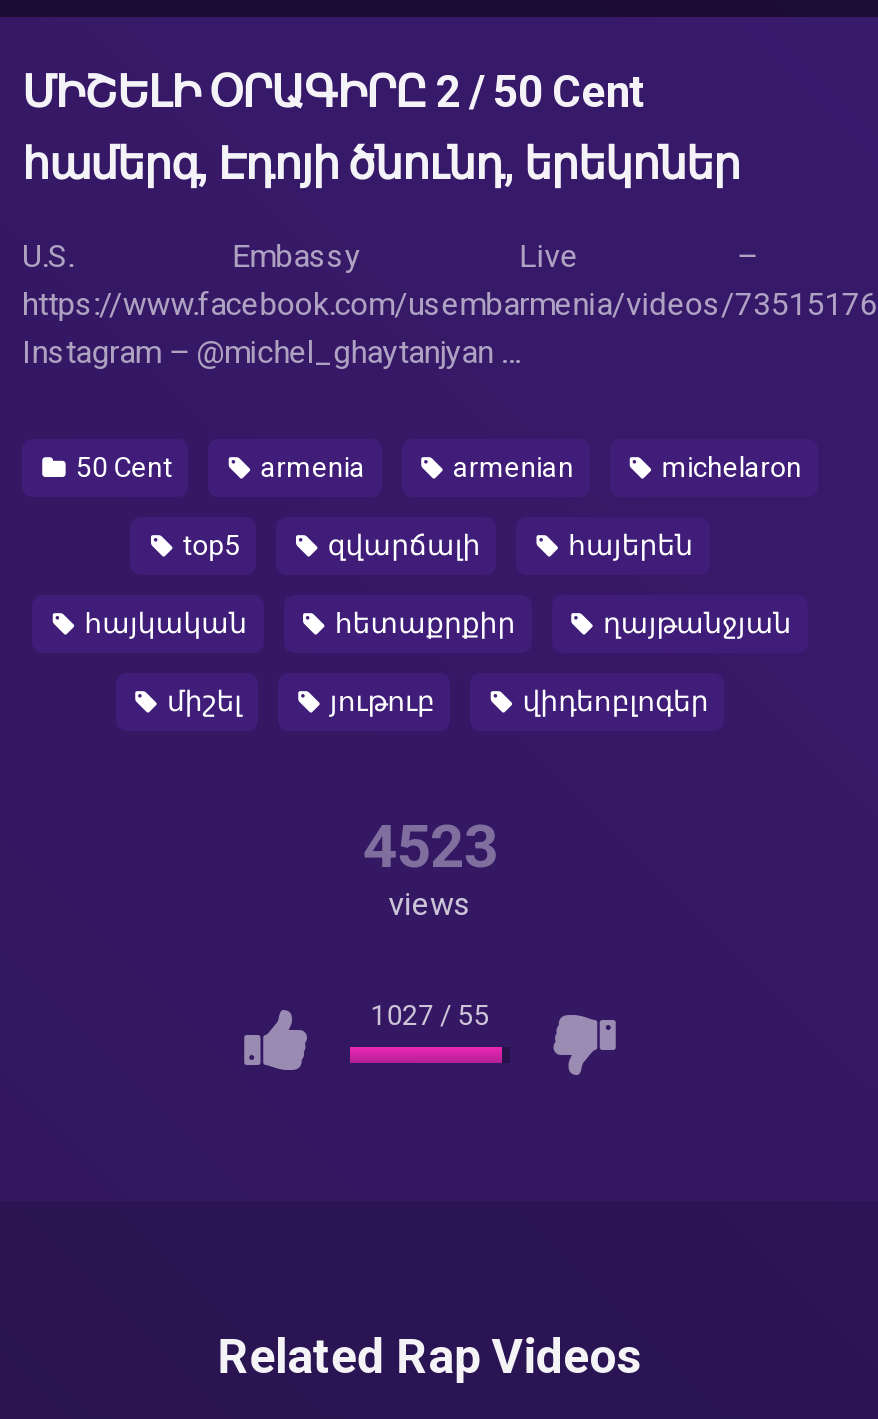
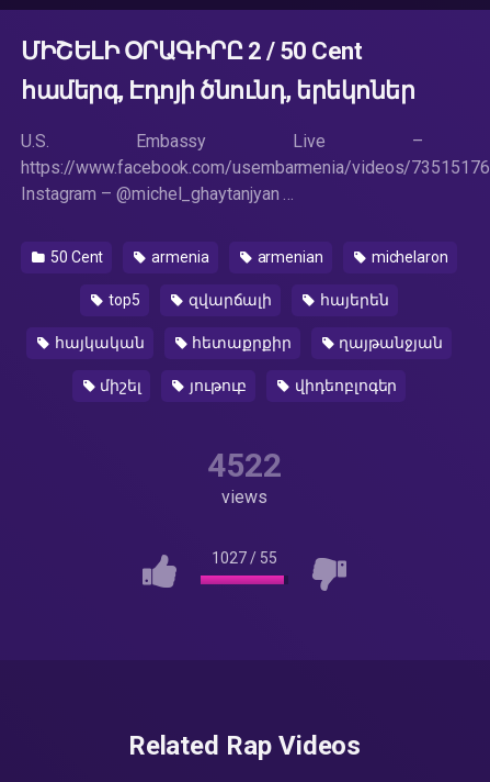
- 4523
+ 4522
